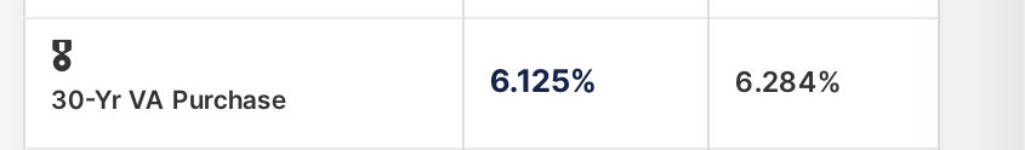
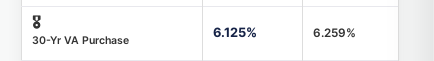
- 6.284%
+ 6.259%
